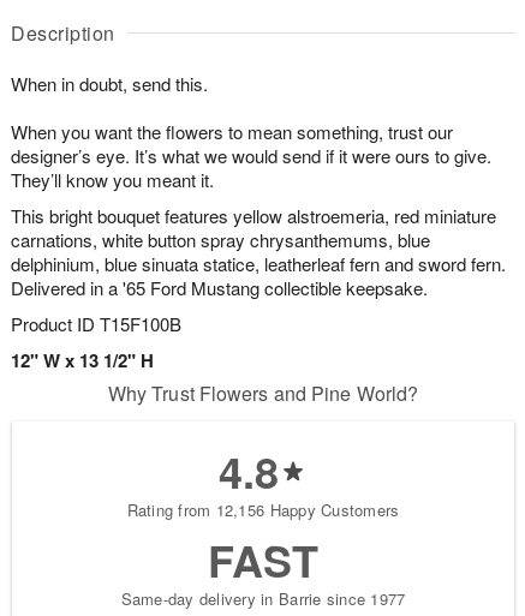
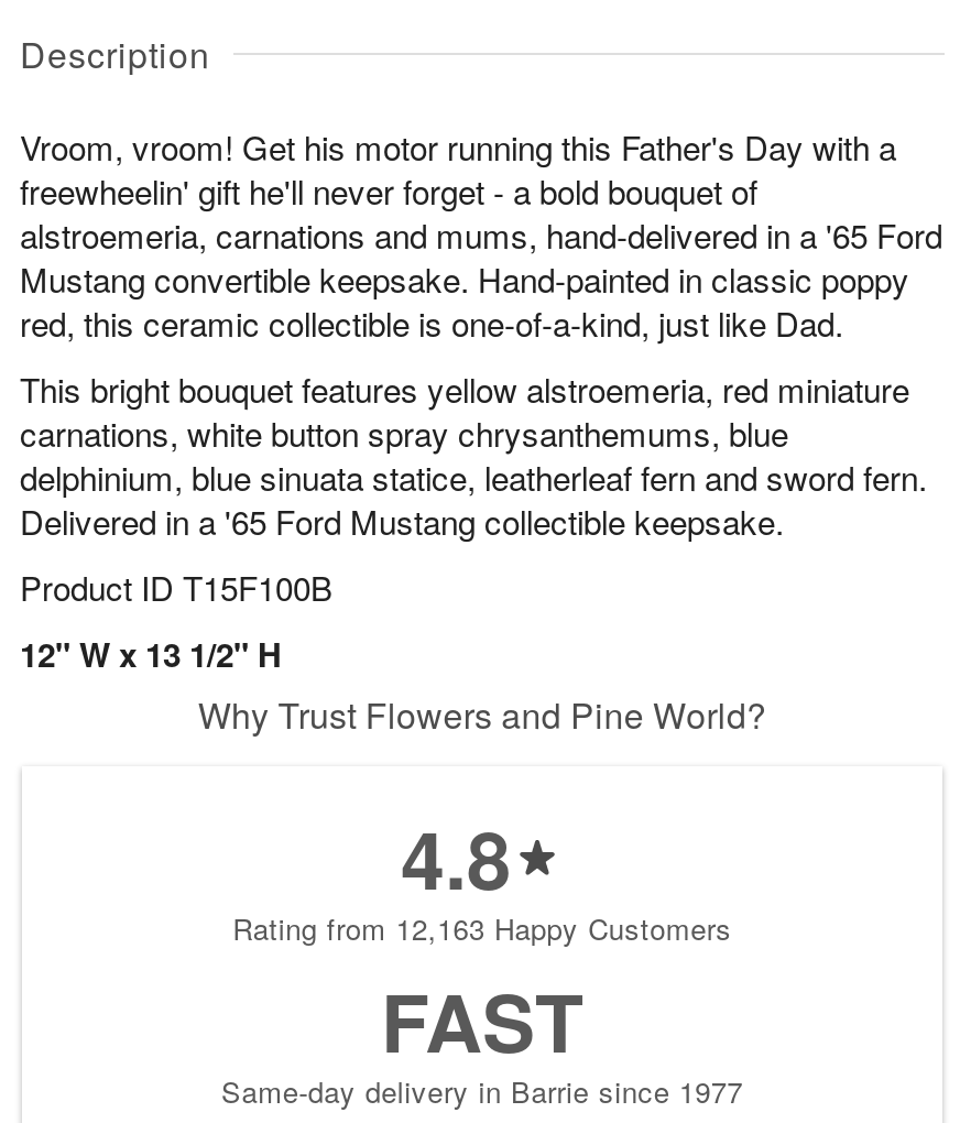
- When in doubt, send this.
- When you want the flowers to mean something, trust our
- designer’s eye. It’s what we would send if it were ours to give.
- They’ll know you meant it.
+ Vroom, vroom! Get his motor running this Father's Day with a
+ freewheelin' gift he'll never forget - a bold bouquet of
+ alstroemeria, carnations and mums, hand-delivered in a '65 Ford
+ Mustang convertible keepsake. Hand-painted in classic poppy
+ red, this ceramic collectible is one-of-a-kind, just like Dad.

- Rating from 12,156 Happy Customers
+ Rating from 12,163 Happy Customers
